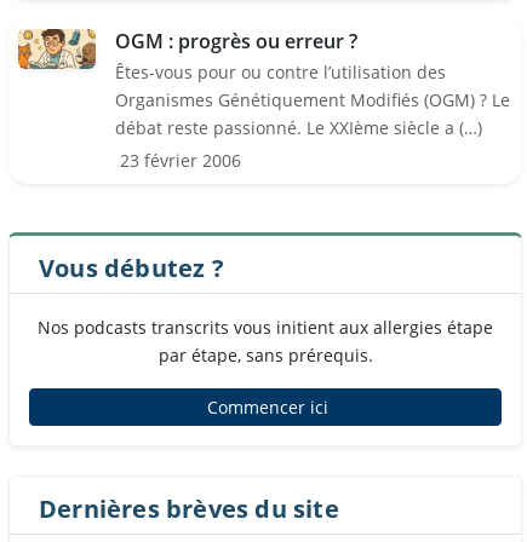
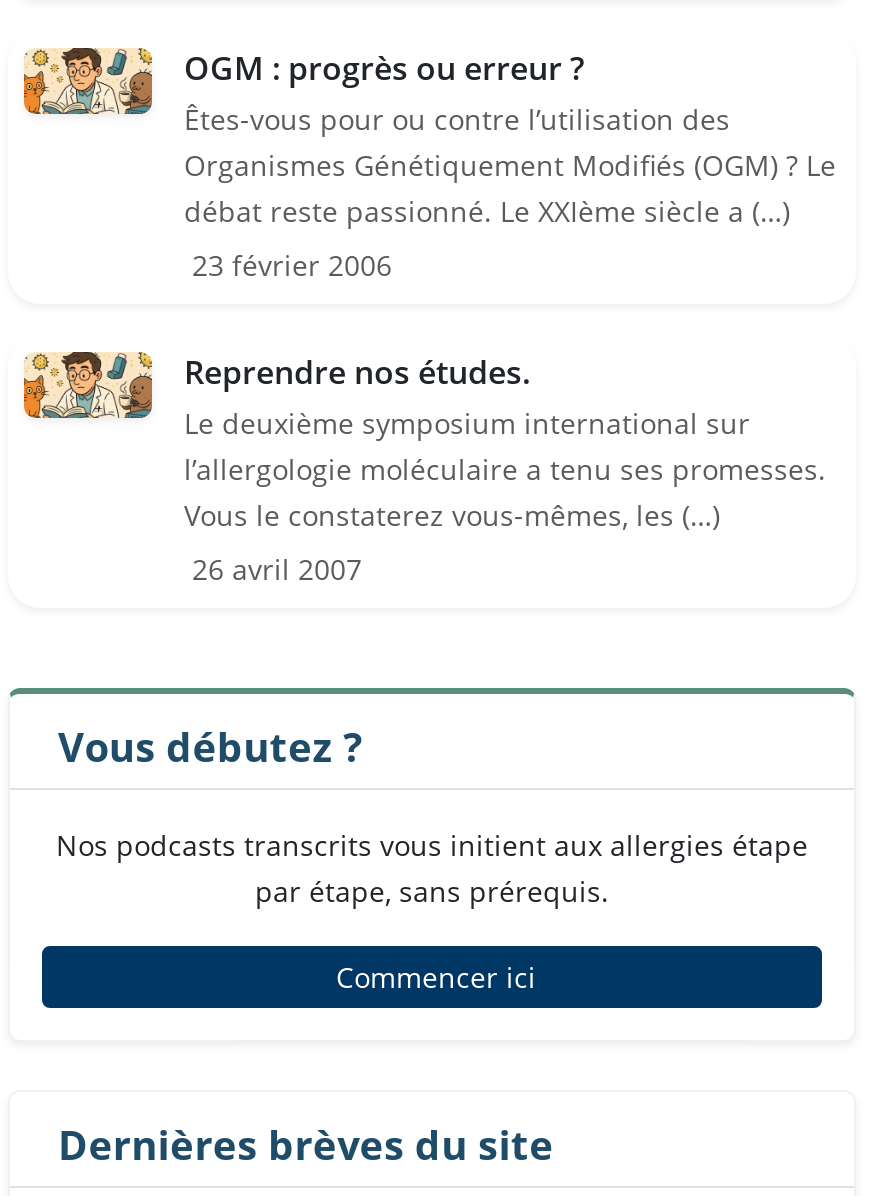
+ Reprendre nos études.
+ Le deuxième symposium international sur
+ l’allergologie moléculaire a tenu ses promesses.
+ Vous le constaterez vous-mêmes, les (…)
+ 26 avril 2007
